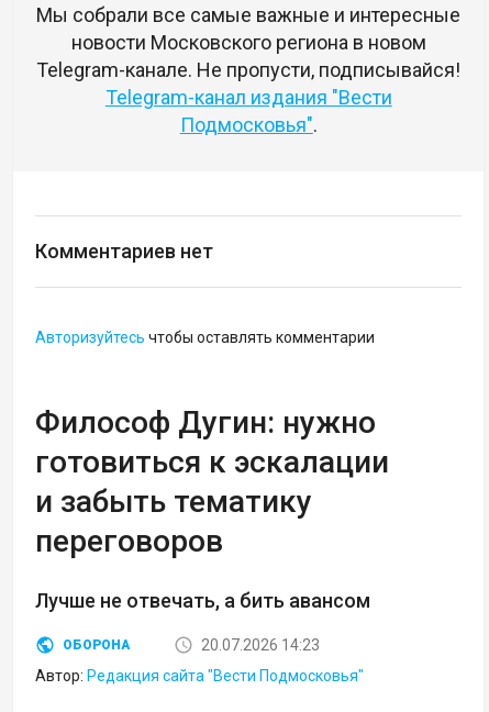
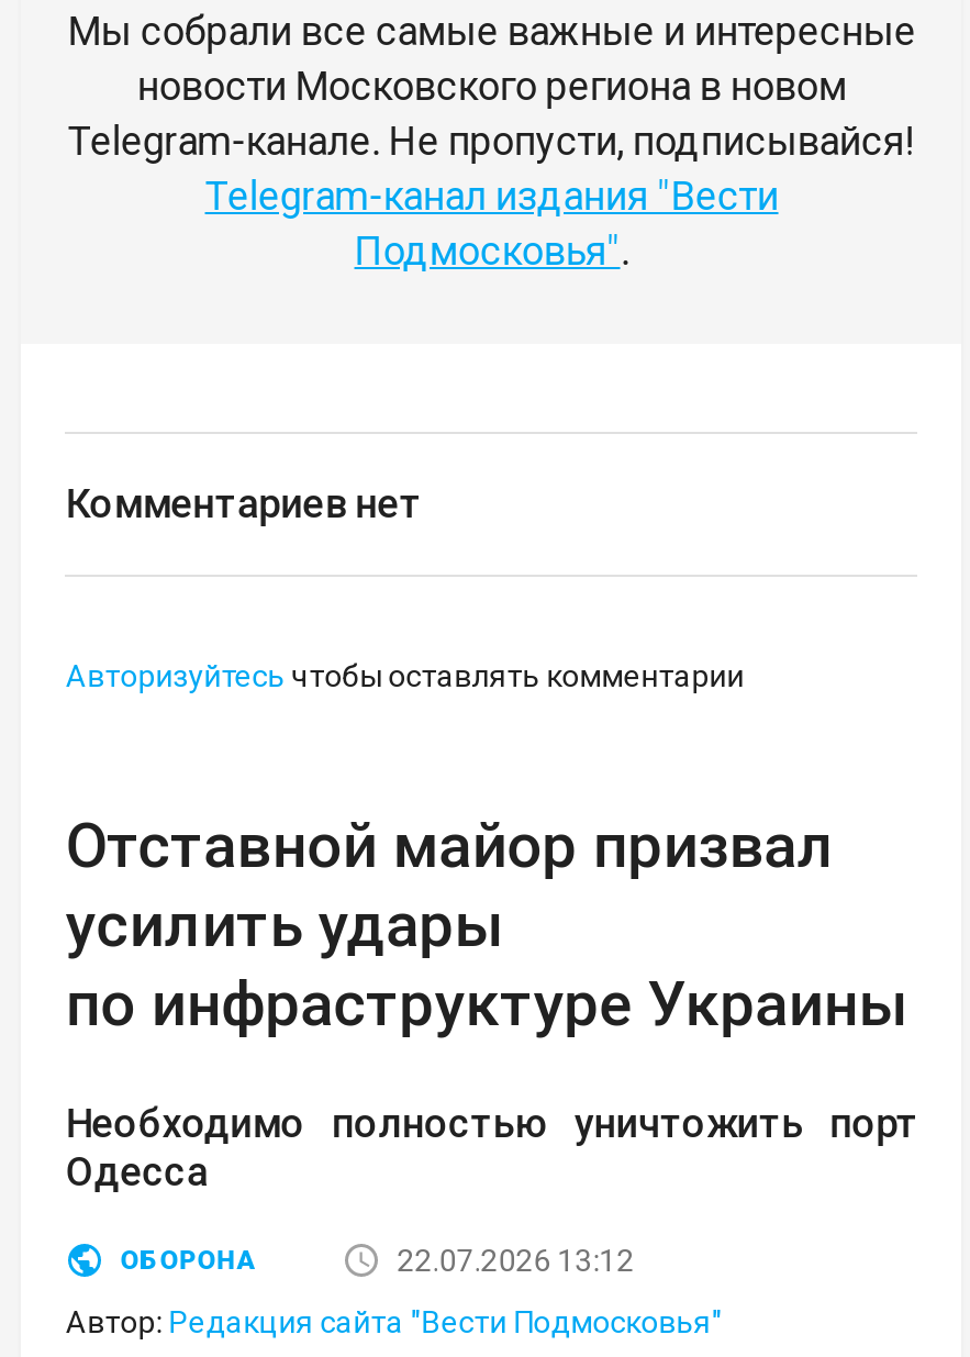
- Философ Дугин: нужно
- готовиться к эскалации
- и забыть тематику
- переговоров
+ Отставной майор призвал
+ усилить удары
+ по инфраструктуре Украины

- Лучше не отвечать, а бить авансом
+ Необходимо полностью уничтожить порт
+ Одесса

- 20.07.2026 14:23
+ 22.07.2026 13:12
